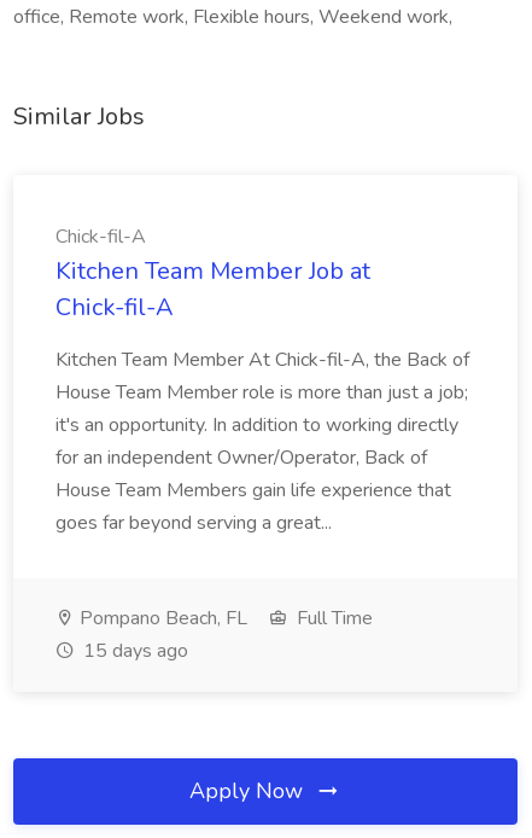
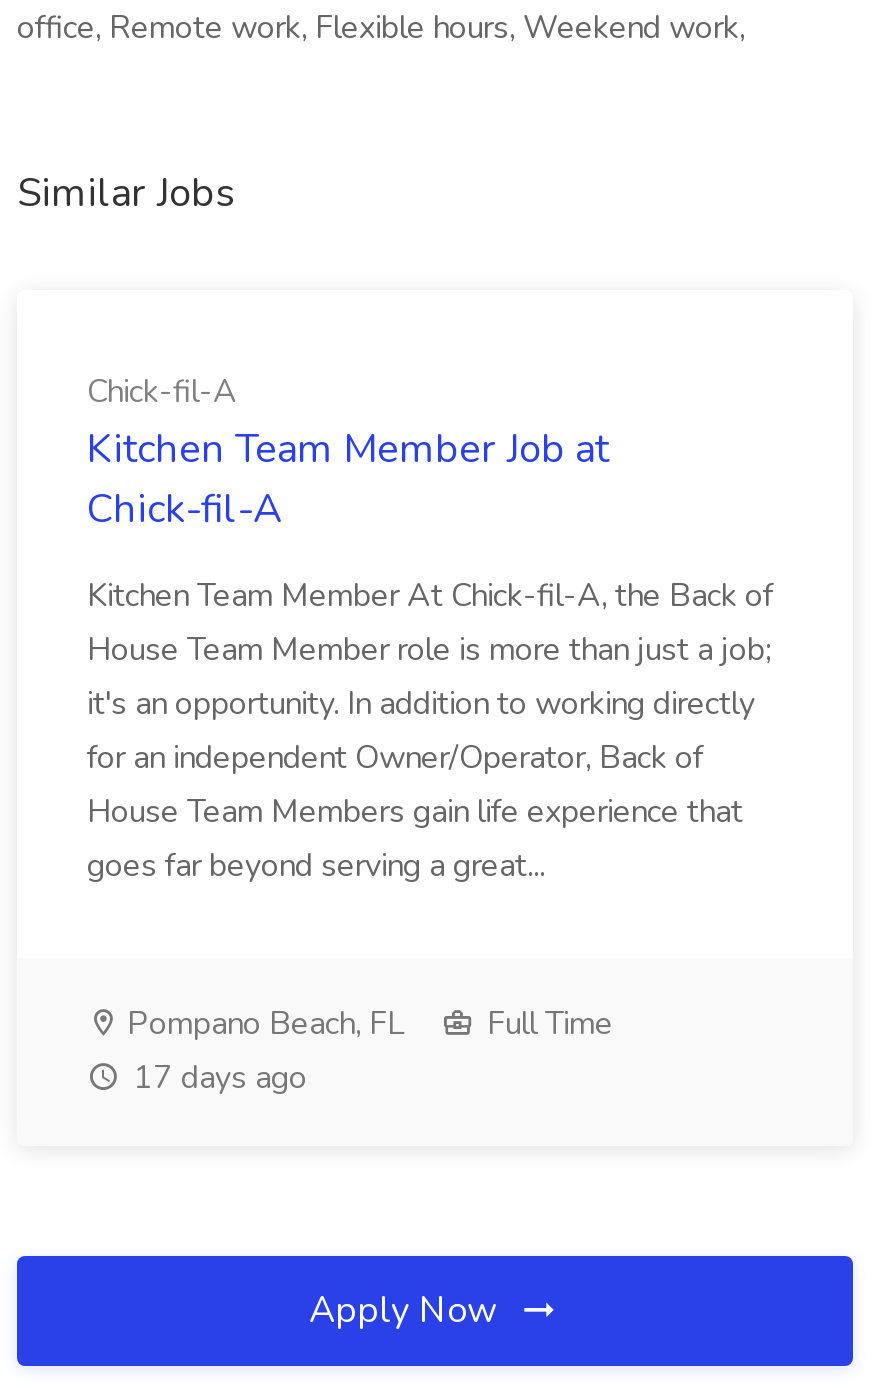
- 15 days ago
+ 17 days ago
